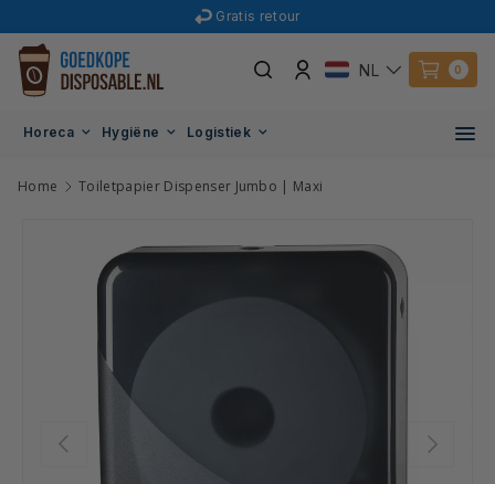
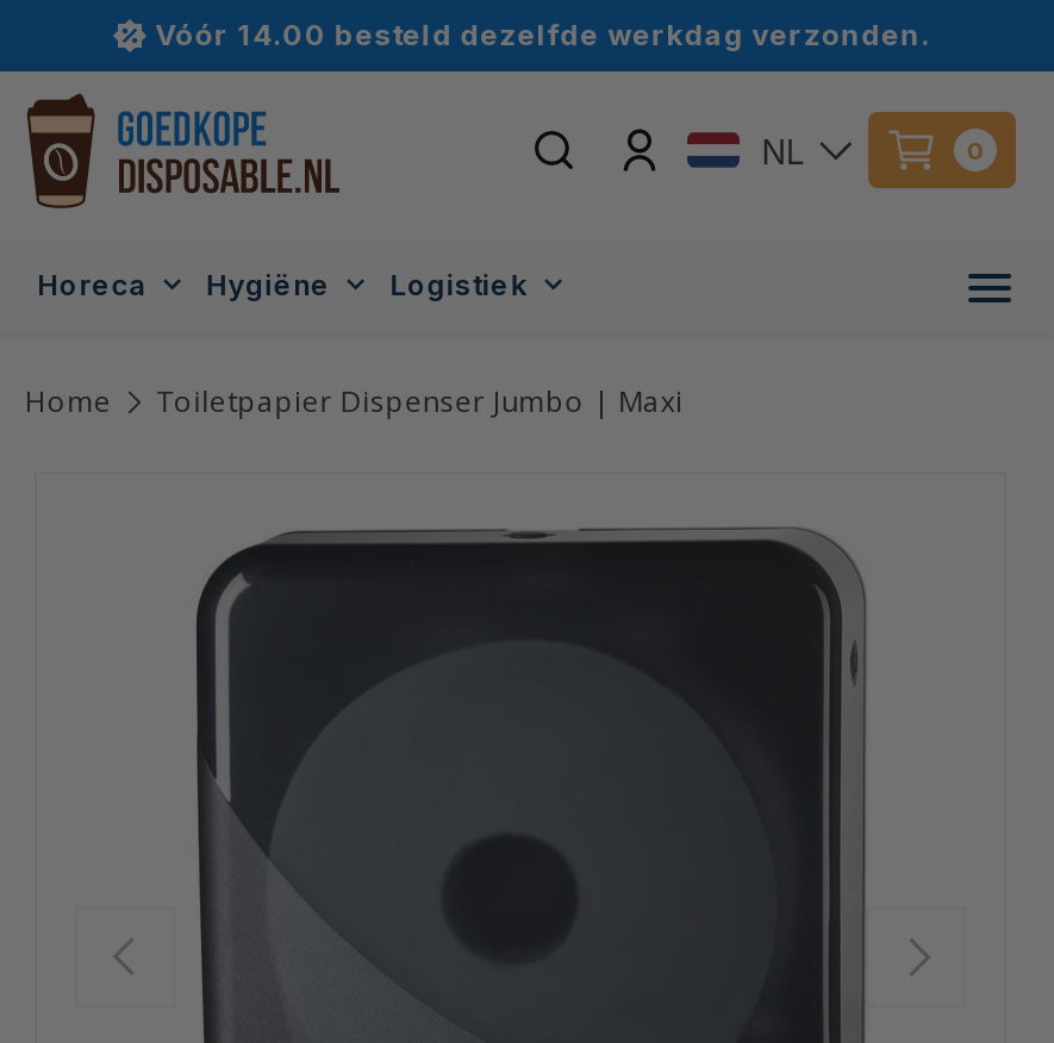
- Gratis retour
+ Vóór 14.00 besteld dezelfde werkdag verzonden.
